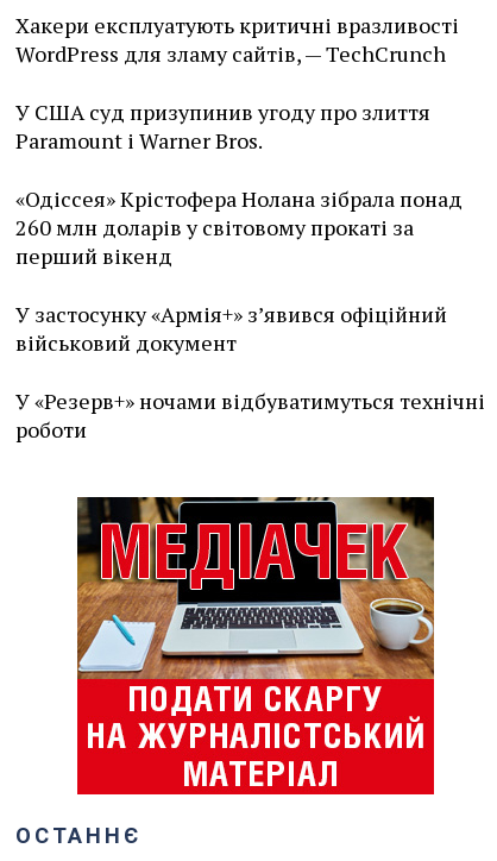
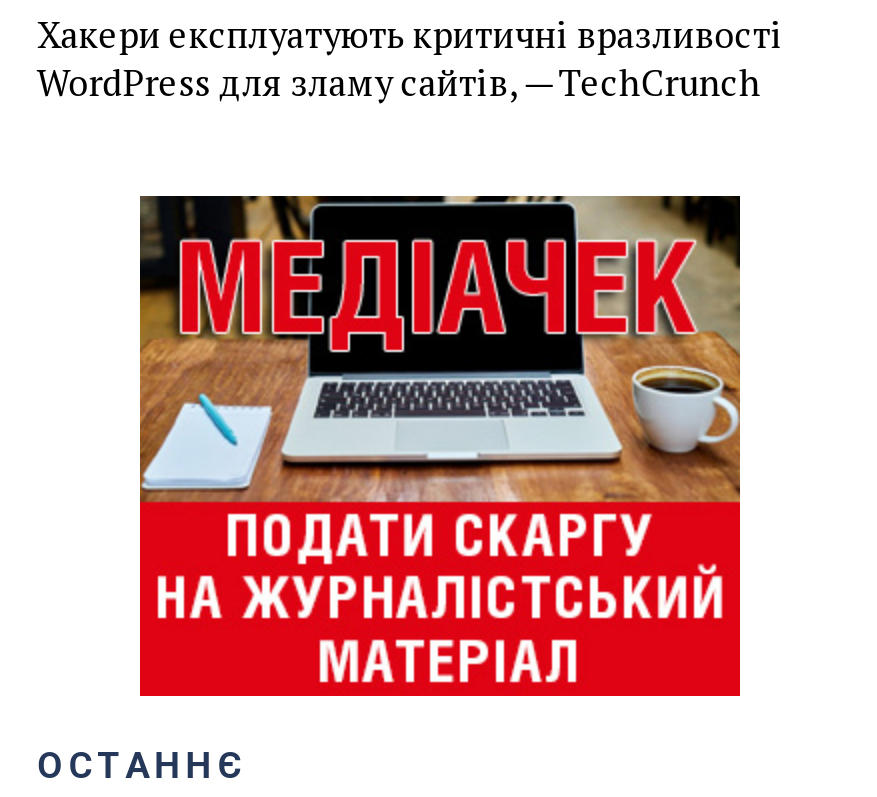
- У США суд призупинив угоду про злиття
- Paramount і Warner Bros.
- «Одіссея» Крістофера Нолана зібрала понад
- 260 млн доларів у світовому прокаті за
- перший вікенд
- У застосунку «Армія+» зʼявився офіційний
- військовий документ
- У «Резерв+» ночами відбуватимуться технічні
- роботи
